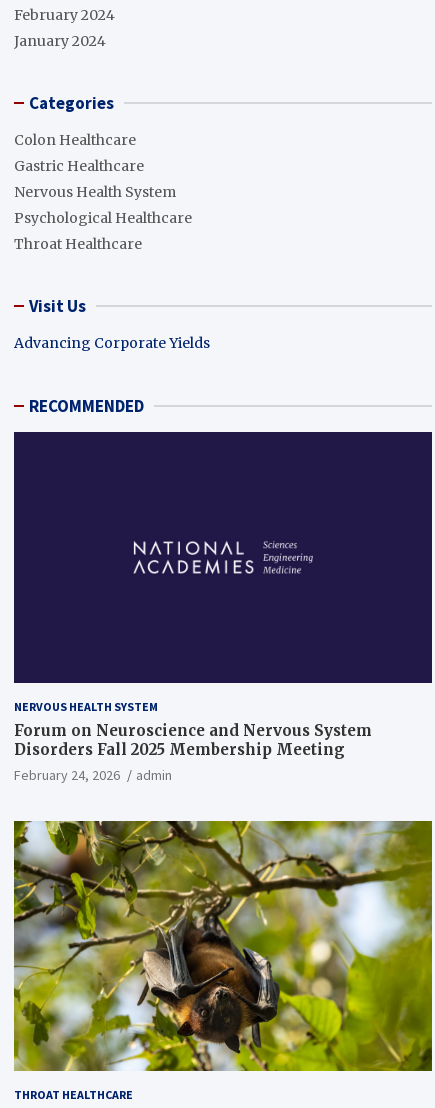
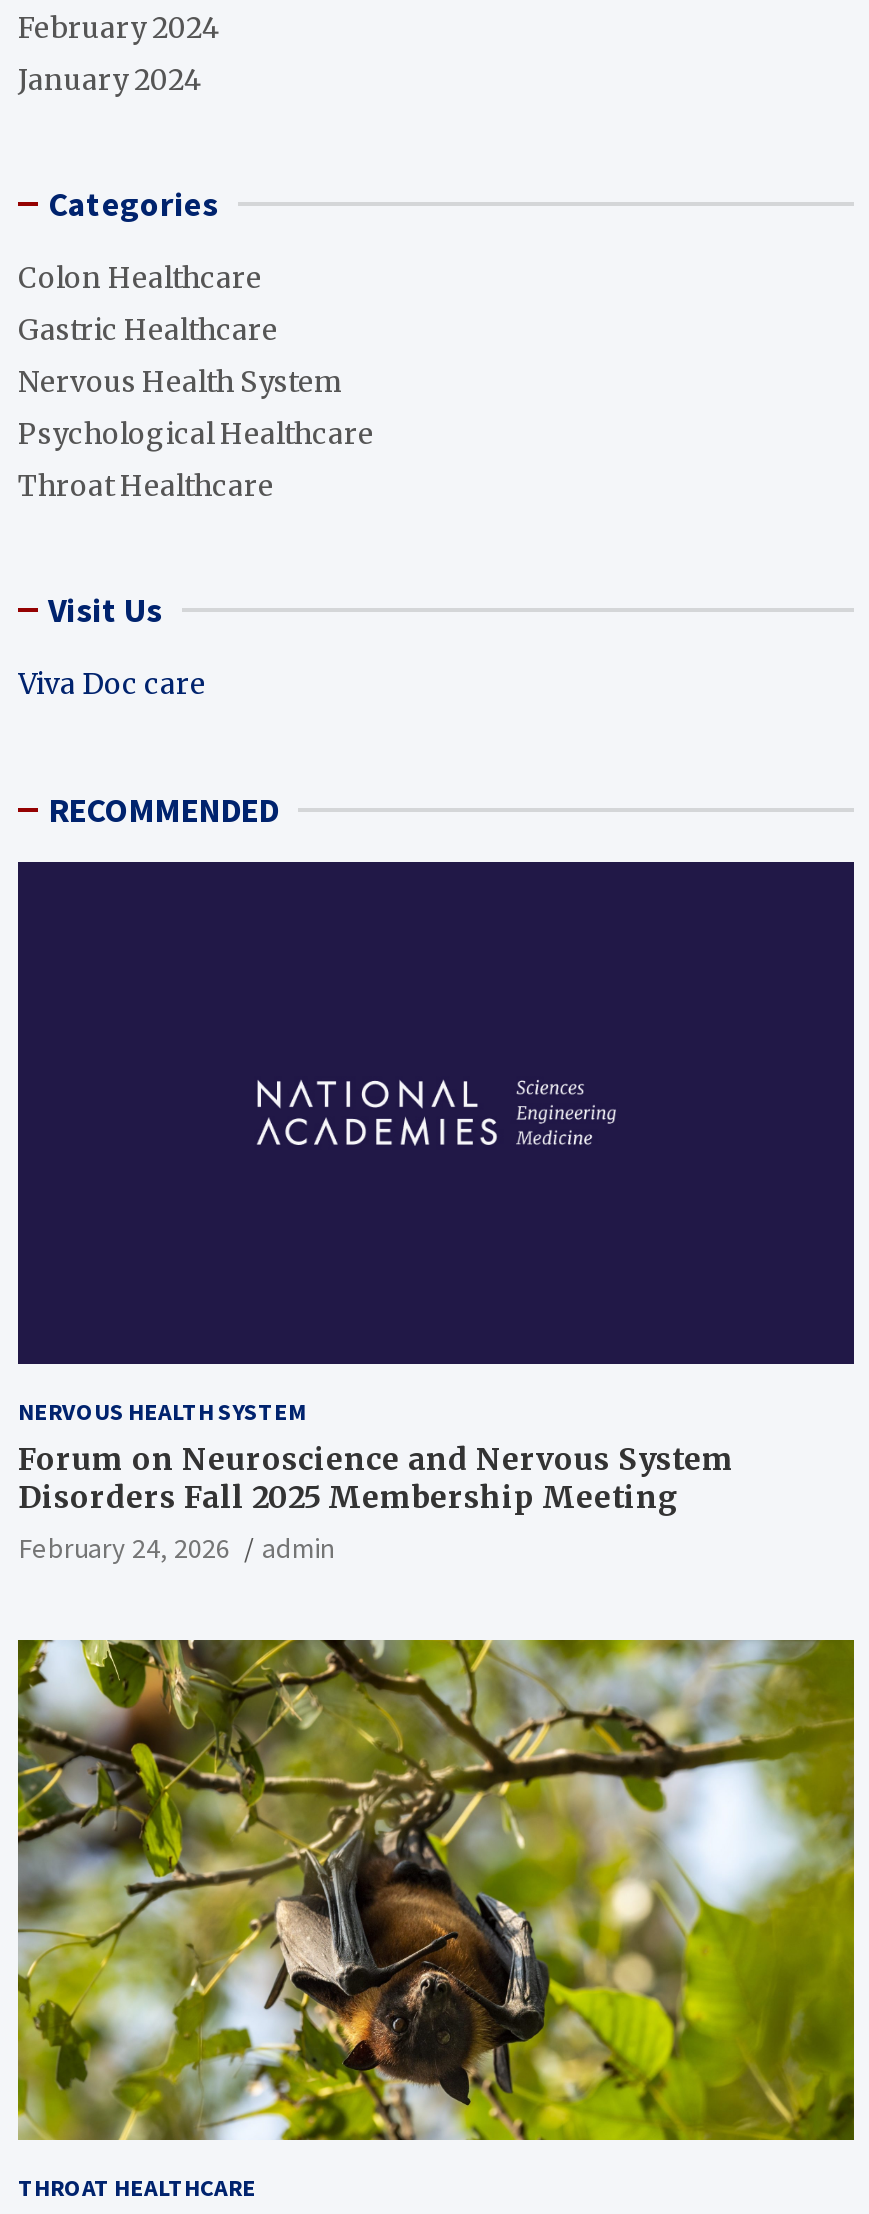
- Advancing Corporate Yields
+ Viva Doc care
